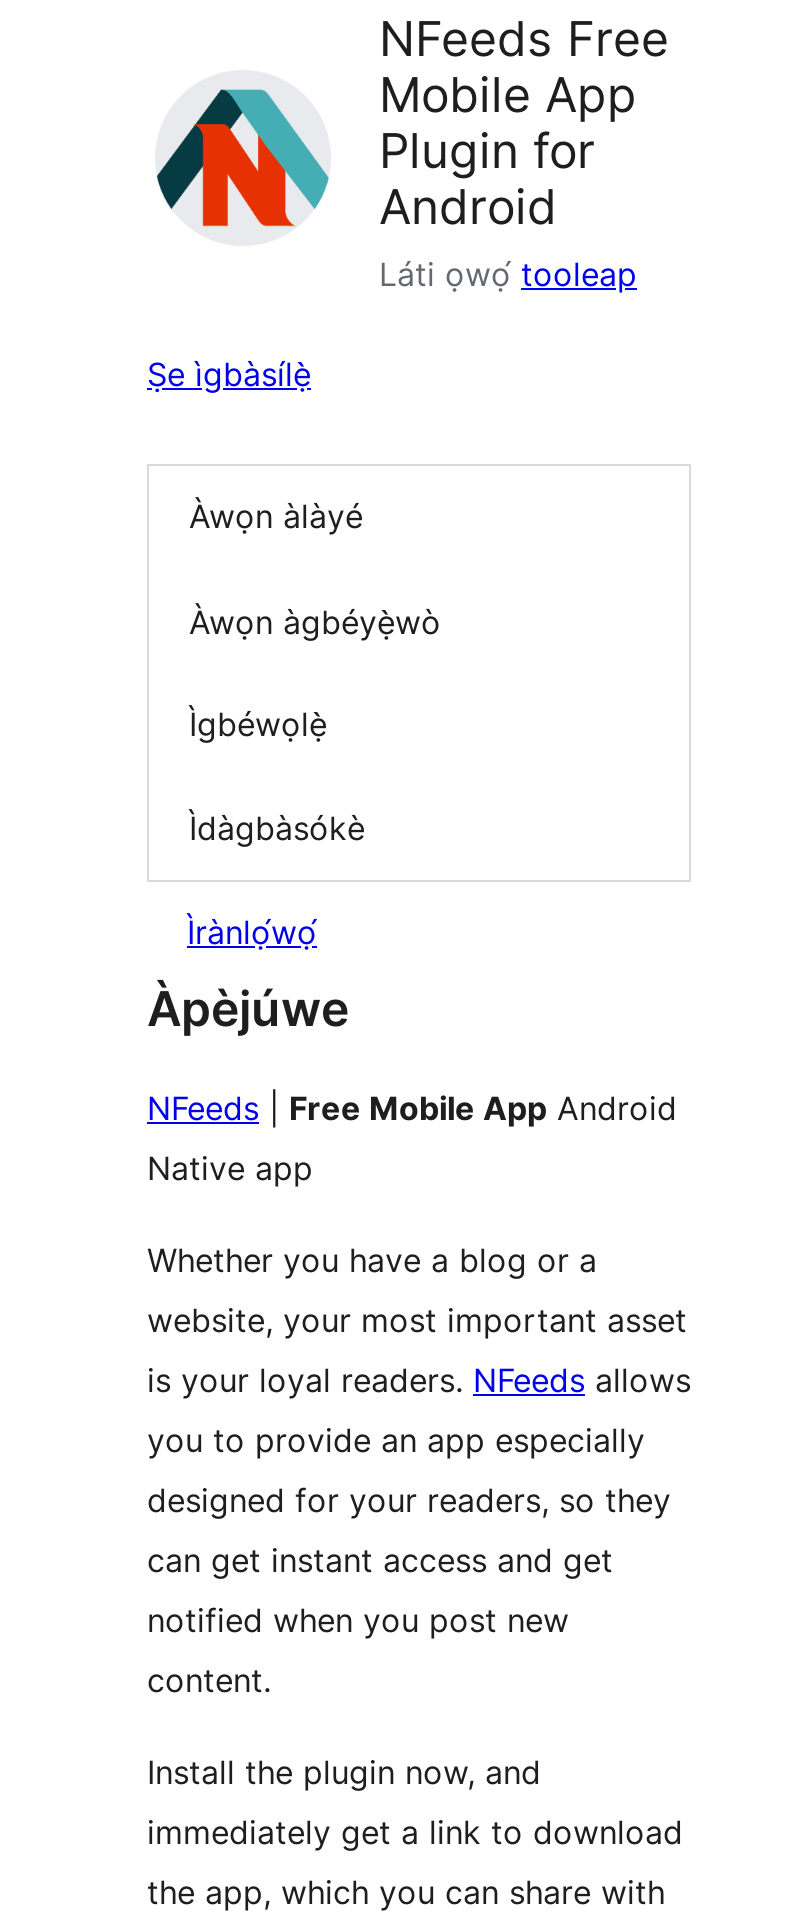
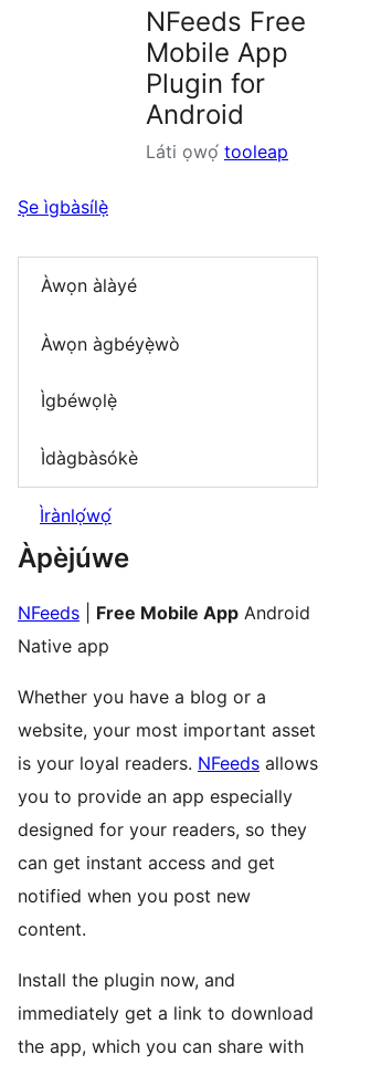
- [image]
